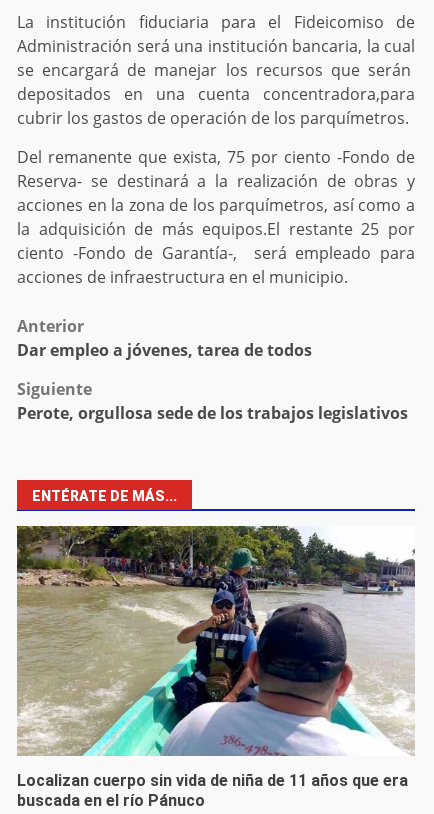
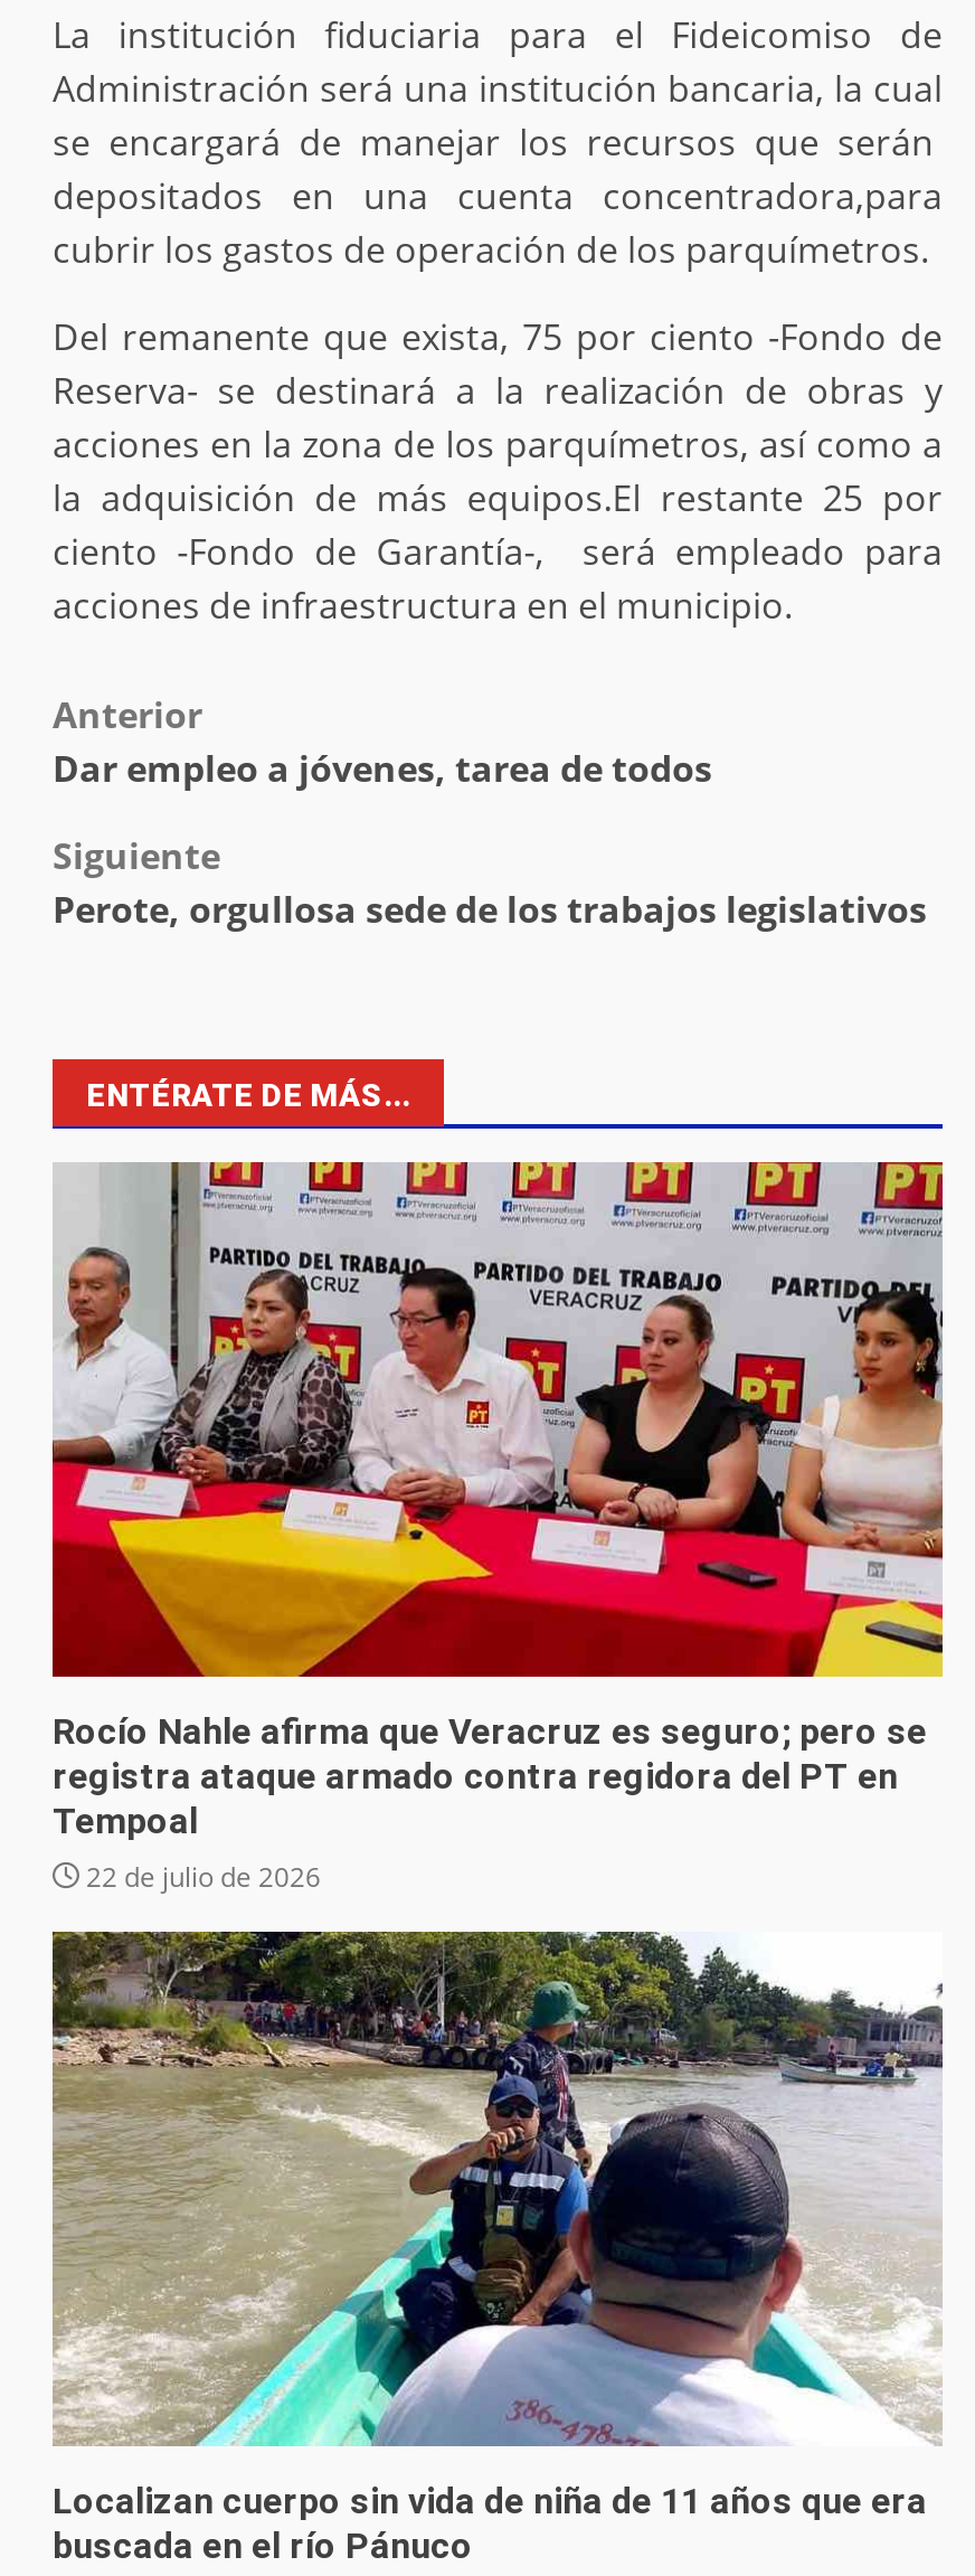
+ [image]
+ Rocío Nahle afirma que Veracruz es seguro; pero se
+ registra ataque armado contra regidora del PT en
+ Tempoal
+ 22 de julio de 2026
